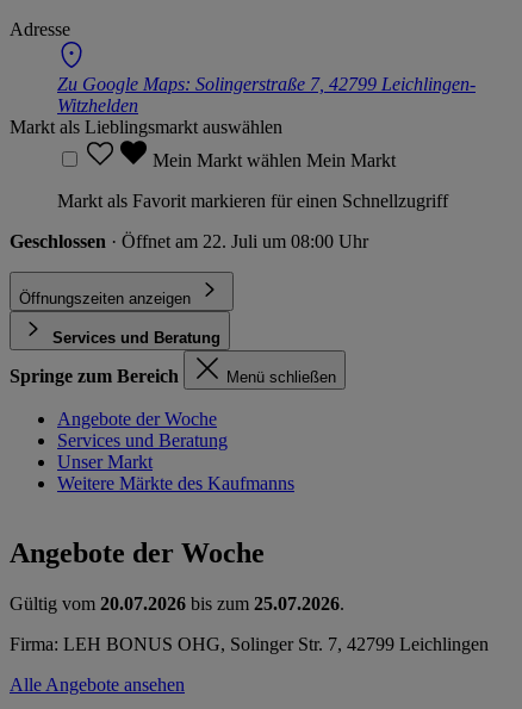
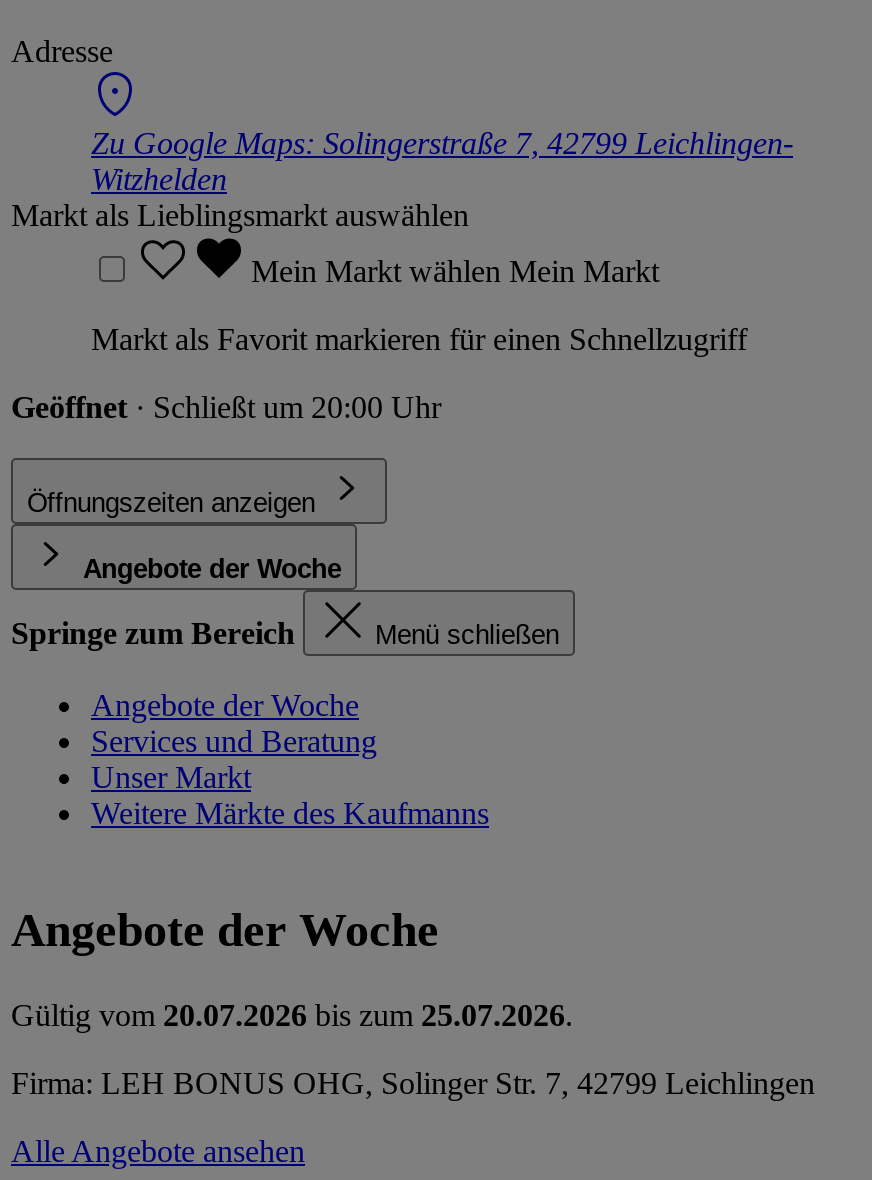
- Geschlossen · Öffnet am 22. Juli um 08:00 Uhr
+ Geöffnet · Schließt um 20:00 Uhr

- Services und Beratung
+ Angebote der Woche
